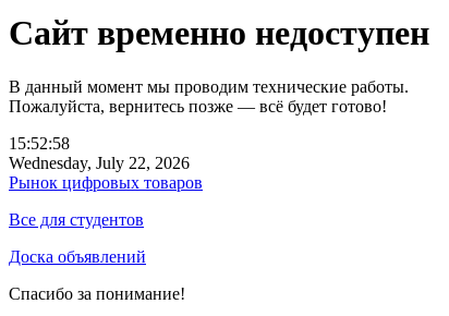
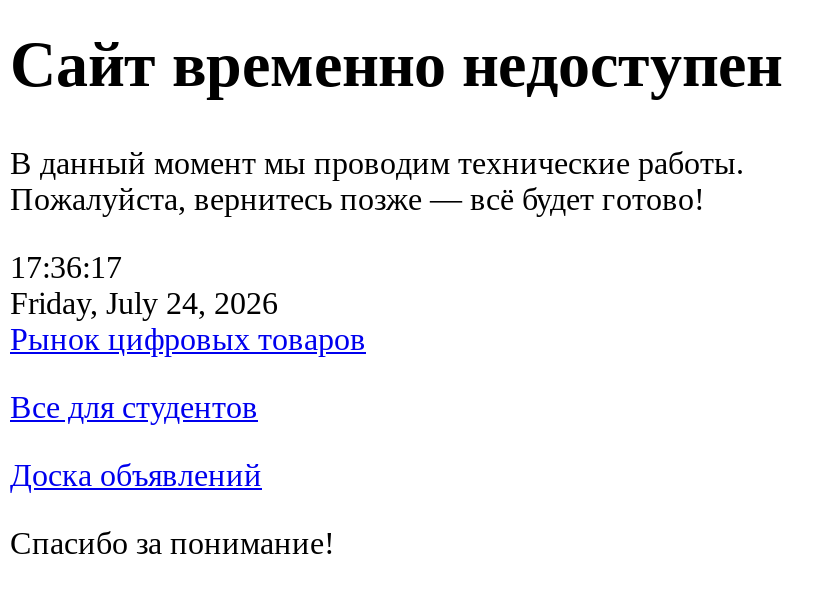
- 15:52:58
+ 17:36:17

- Wednesday, July 22, 2026
+ Friday, July 24, 2026
